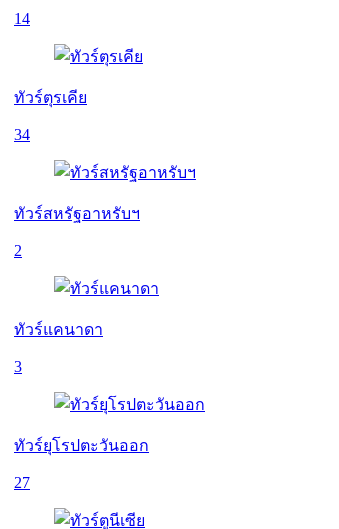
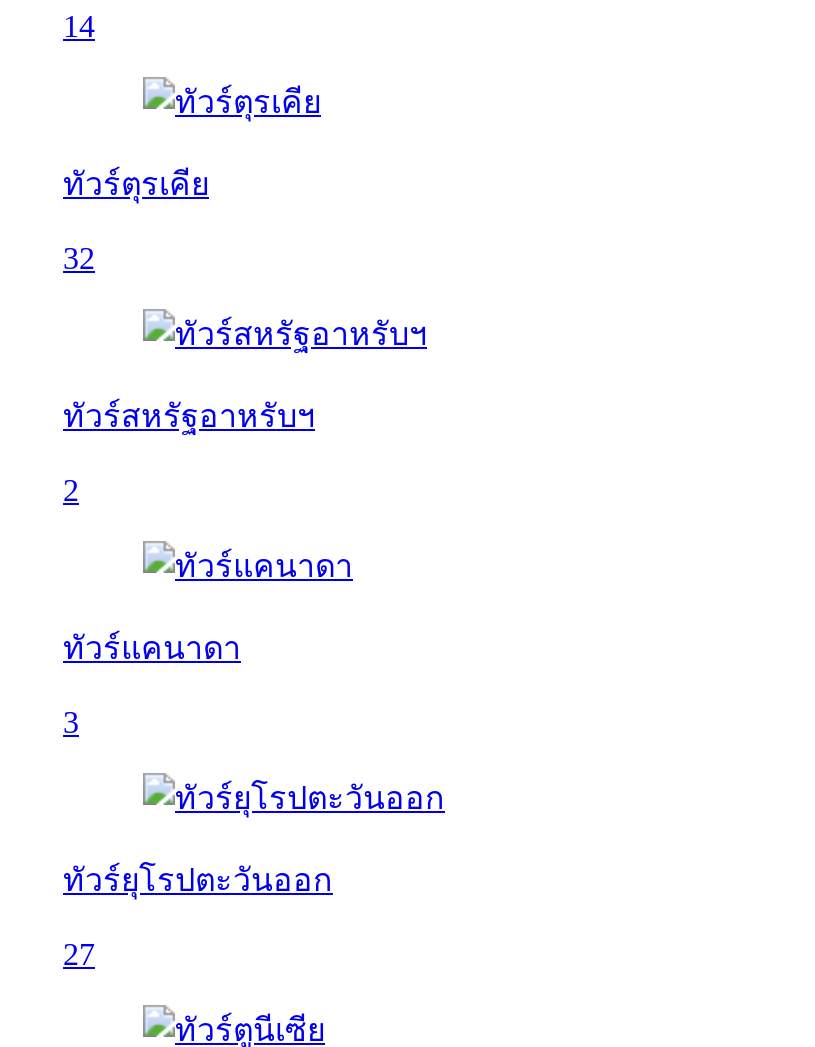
- 34
+ 32
